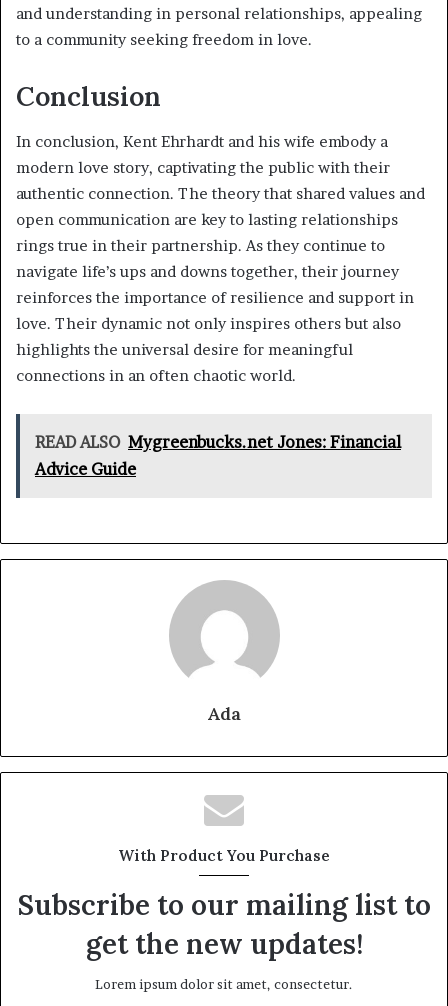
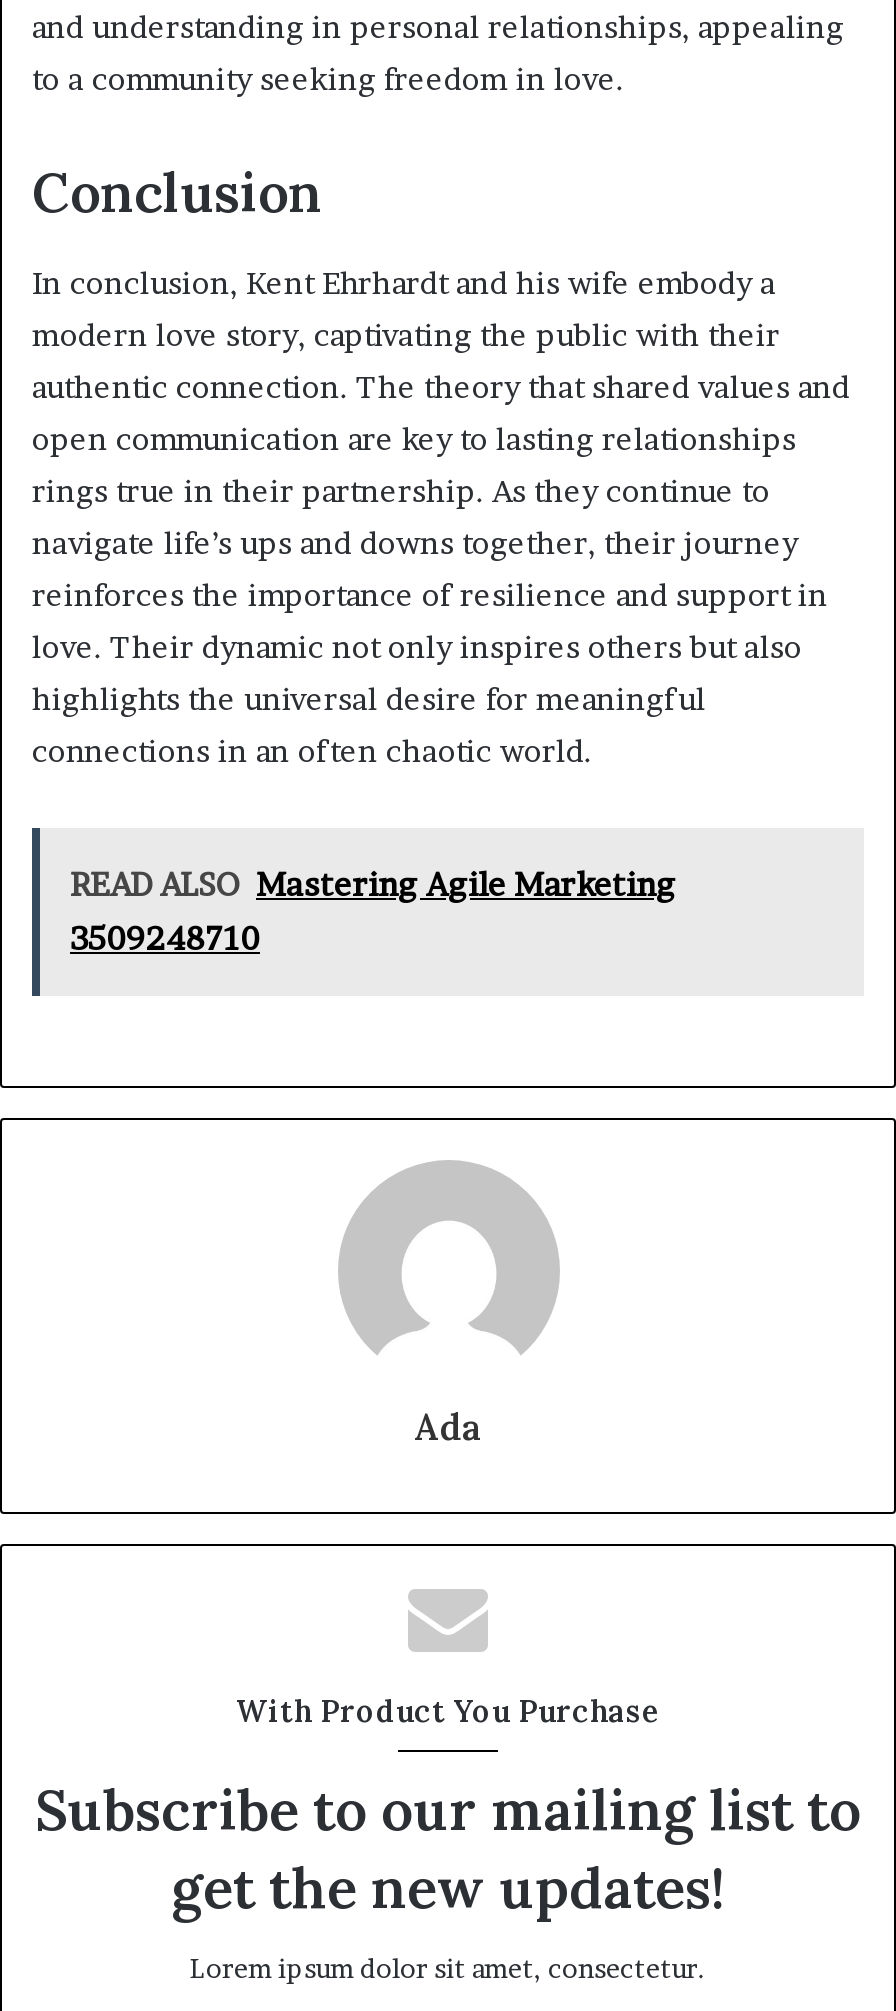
- READ ALSO Mygreenbucks.net Jones: Financial
- Advice Guide
+ READ ALSO Mastering Agile Marketing
+ 3509248710
